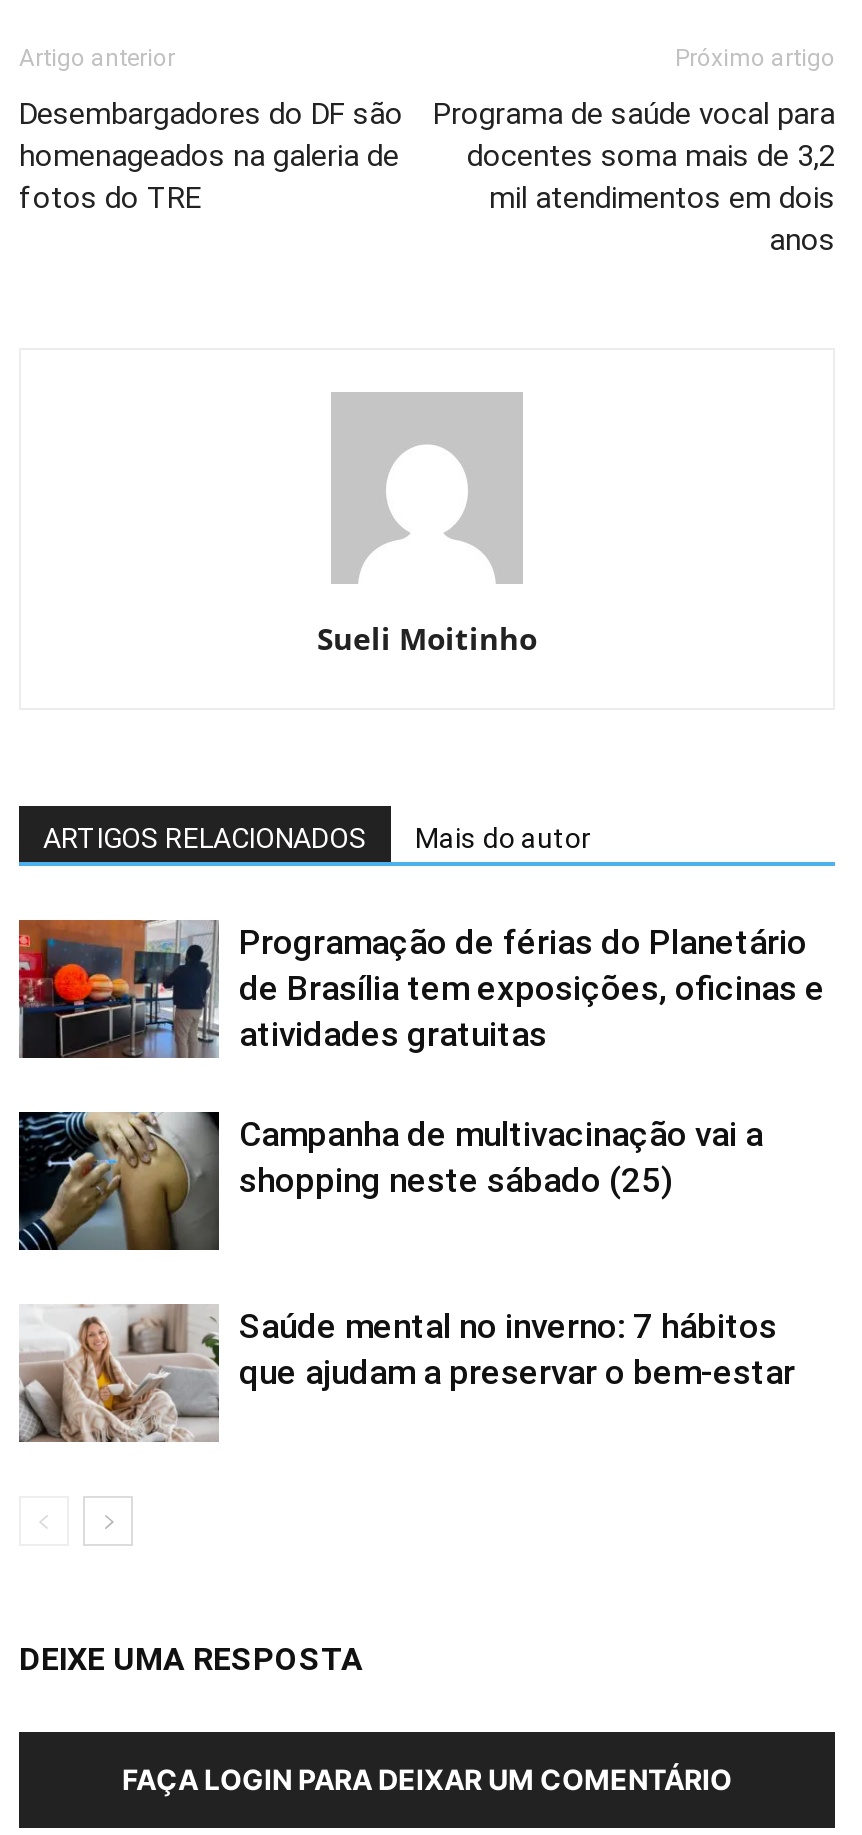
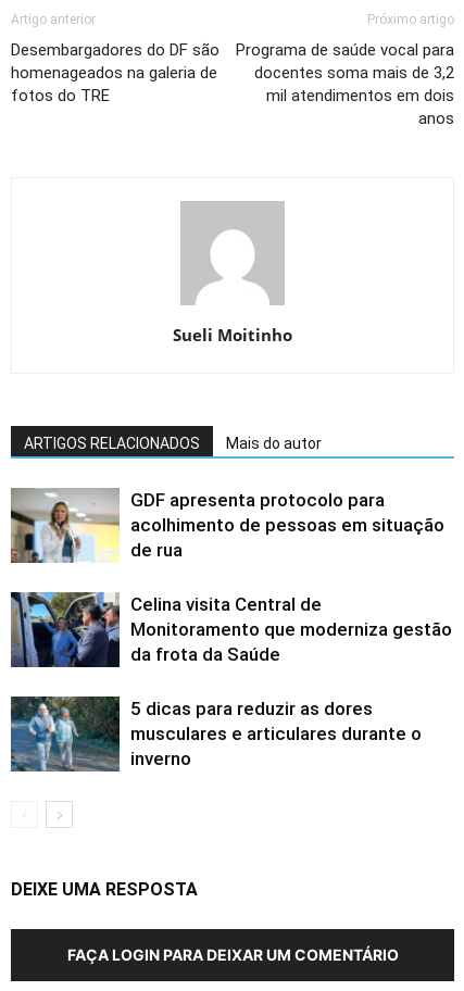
- [image]
- Programação de férias do Planetário
- de Brasília tem exposições, oficinas e
- atividades gratuitas
+ [image]
+ GDF apresenta protocolo para
+ acolhimento de pessoas em situação
+ de rua

- [image]
- Campanha de multivacinação vai a
- shopping neste sábado (25)
+ [image]
+ Celina visita Central de
+ Monitoramento que moderniza gestão
+ da frota da Saúde

- [image]
- Saúde mental no inverno: 7 hábitos
- que ajudam a preservar o bem-estar
+ [image]
+ 5 dicas para reduzir as dores
+ musculares e articulares durante o
+ inverno
